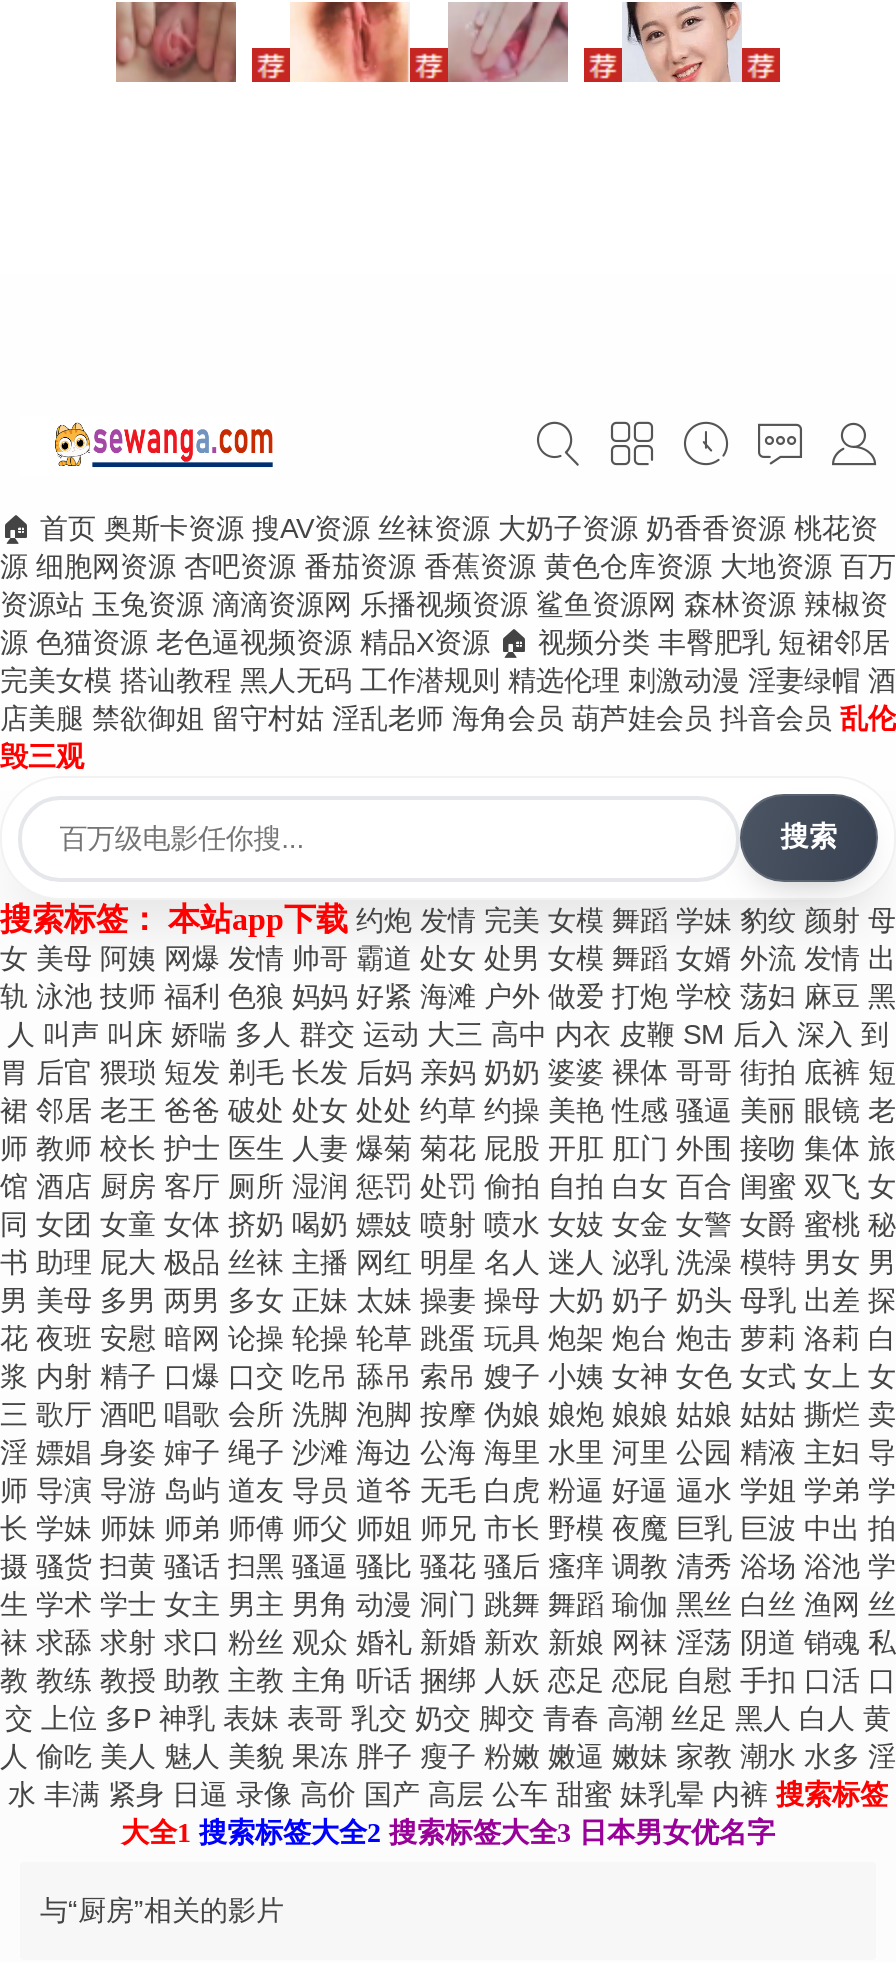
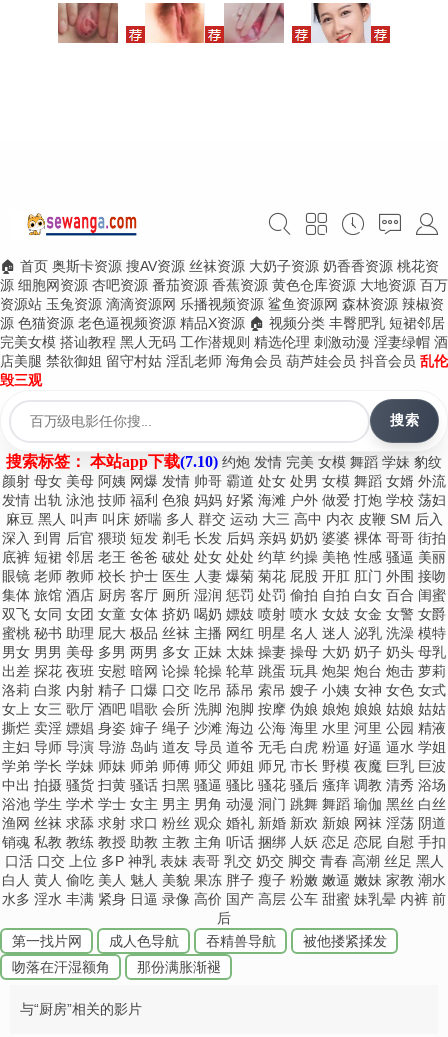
- 搜索标签： 本站app下载 约炮 发情 完美 女模 舞蹈 学妹 豹纹 颜射 母
- 女 美母 阿姨 网爆 发情 帅哥 霸道 处女 处男 女模 舞蹈 女婿 外流 发情 出
- 轨 泳池 技师 福利 色狼 妈妈 好紧 海滩 户外 做爱 打炮 学校 荡妇 麻豆 黑
- 人 叫声 叫床 娇喘 多人 群交 运动 大三 高中 内衣 皮鞭 SM 后入 深入 到
- 胃 后官 猥琐 短发 剃毛 长发 后妈 亲妈 奶奶 婆婆 裸体 哥哥 街拍 底裤 短
- 裙 邻居 老王 爸爸 破处 处女 处处 约草 约操 美艳 性感 骚逼 美丽 眼镜 老
- 师 教师 校长 护士 医生 人妻 爆菊 菊花 屁股 开肛 肛门 外围 接吻 集体 旅
- 馆 酒店 厨房 客厅 厕所 湿润 惩罚 处罚 偷拍 自拍 白女 百合 闺蜜 双飞 女
- 同 女团 女童 女体 挤奶 喝奶 嫖妓 喷射 喷水 女妓 女金 女警 女爵 蜜桃 秘
- 书 助理 屁大 极品 丝袜 主播 网红 明星 名人 迷人 泌乳 洗澡 模特 男女 男
- 男 美母 多男 两男 多女 正妹 太妹 操妻 操母 大奶 奶子 奶头 母乳 出差 探
- 花 夜班 安慰 暗网 论操 轮操 轮草 跳蛋 玩具 炮架 炮台 炮击 萝莉 洛莉 白
- 浆 内射 精子 口爆 口交 吃吊 舔吊 索吊 嫂子 小姨 女神 女色 女式 女上 女
- 三 歌厅 酒吧 唱歌 会所 洗脚 泡脚 按摩 伪娘 娘炮 娘娘 姑娘 姑姑 撕烂 卖
- 淫 嫖娼 身姿 婶子 绳子 沙滩 海边 公海 海里 水里 河里 公园 精液 主妇 导
- 师 导演 导游 岛屿 道友 导员 道爷 无毛 白虎 粉逼 好逼 逼水 学姐 学弟 学
- 长 学妹 师妹 师弟 师傅 师父 师姐 师兄 市长 野模 夜魔 巨乳 巨波 中出 拍
- 摄 骚货 扫黄 骚话 扫黑 骚逼 骚比 骚花 骚后 瘙痒 调教 清秀 浴场 浴池 学
- 生 学术 学士 女主 男主 男角 动漫 洞门 跳舞 舞蹈 瑜伽 黑丝 白丝 渔网 丝
- 袜 求舔 求射 求口 粉丝 观众 婚礼 新婚 新欢 新娘 网袜 淫荡 阴道 销魂 私
- 教 教练 教授 助教 主教 主角 听话 捆绑 人妖 恋足 恋屁 自慰 手扣 口活 口
- 交 上位 多P 神乳 表妹 表哥 乳交 奶交 脚交 青春 高潮 丝足 黑人 白人 黄
- 人 偷吃 美人 魅人 美貌 果冻 胖子 瘦子 粉嫩 嫩逼 嫩妹 家教 潮水 水多 淫
- 水 丰满 紧身 日逼 录像 高价 国产 高层 公车 甜蜜 妹乳晕 内裤 搜索标签
- 大全1 搜索标签大全2 搜索标签大全3 日本男女优名字
+ 搜索标签： 本站app下载(7.10) 约炮 发情 完美 女模 舞蹈 学妹 豹纹
+ 颜射 母女 美母 阿姨 网爆 发情 帅哥 霸道 处女 处男 女模 舞蹈 女婿 外流
+ 发情 出轨 泳池 技师 福利 色狼 妈妈 好紧 海滩 户外 做爱 打炮 学校 荡妇
+ 麻豆 黑人 叫声 叫床 娇喘 多人 群交 运动 大三 高中 内衣 皮鞭 SM 后入
+ 深入 到胃 后官 猥琐 短发 剃毛 长发 后妈 亲妈 奶奶 婆婆 裸体 哥哥 街拍
+ 底裤 短裙 邻居 老王 爸爸 破处 处女 处处 约草 约操 美艳 性感 骚逼 美丽
+ 眼镜 老师 教师 校长 护士 医生 人妻 爆菊 菊花 屁股 开肛 肛门 外围 接吻
+ 集体 旅馆 酒店 厨房 客厅 厕所 湿润 惩罚 处罚 偷拍 自拍 白女 百合 闺蜜
+ 双飞 女同 女团 女童 女体 挤奶 喝奶 嫖妓 喷射 喷水 女妓 女金 女警 女爵
+ 蜜桃 秘书 助理 屁大 极品 丝袜 主播 网红 明星 名人 迷人 泌乳 洗澡 模特
+ 男女 男男 美母 多男 两男 多女 正妹 太妹 操妻 操母 大奶 奶子 奶头 母乳
+ 出差 探花 夜班 安慰 暗网 论操 轮操 轮草 跳蛋 玩具 炮架 炮台 炮击 萝莉
+ 洛莉 白浆 内射 精子 口爆 口交 吃吊 舔吊 索吊 嫂子 小姨 女神 女色 女式
+ 女上 女三 歌厅 酒吧 唱歌 会所 洗脚 泡脚 按摩 伪娘 娘炮 娘娘 姑娘 姑姑
+ 撕烂 卖淫 嫖娼 身姿 婶子 绳子 沙滩 海边 公海 海里 水里 河里 公园 精液
+ 主妇 导师 导演 导游 岛屿 道友 导员 道爷 无毛 白虎 粉逼 好逼 逼水 学姐
+ 学弟 学长 学妹 师妹 师弟 师傅 师父 师姐 师兄 市长 野模 夜魔 巨乳 巨波
+ 中出 拍摄 骚货 扫黄 骚话 扫黑 骚逼 骚比 骚花 骚后 瘙痒 调教 清秀 浴场
+ 浴池 学生 学术 学士 女主 男主 男角 动漫 洞门 跳舞 舞蹈 瑜伽 黑丝 白丝
+ 渔网 丝袜 求舔 求射 求口 粉丝 观众 婚礼 新婚 新欢 新娘 网袜 淫荡 阴道
+ 销魂 私教 教练 教授 助教 主教 主角 听话 捆绑 人妖 恋足 恋屁 自慰 手扣
+ 口活 口交 上位 多P 神乳 表妹 表哥 乳交 奶交 脚交 青春 高潮 丝足 黑人
+ 白人 黄人 偷吃 美人 魅人 美貌 果冻 胖子 瘦子 粉嫩 嫩逼 嫩妹 家教 潮水
+ 水多 淫水 丰满 紧身 日逼 录像 高价 国产 高层 公车 甜蜜 妹乳晕 内裤 前
+ 后
+ 第一找片网
+ 成人色导航
+ 吞精兽导航
+ 被他搂紧揉发
+ 吻落在汗湿额角
+ 那份满胀渐褪
